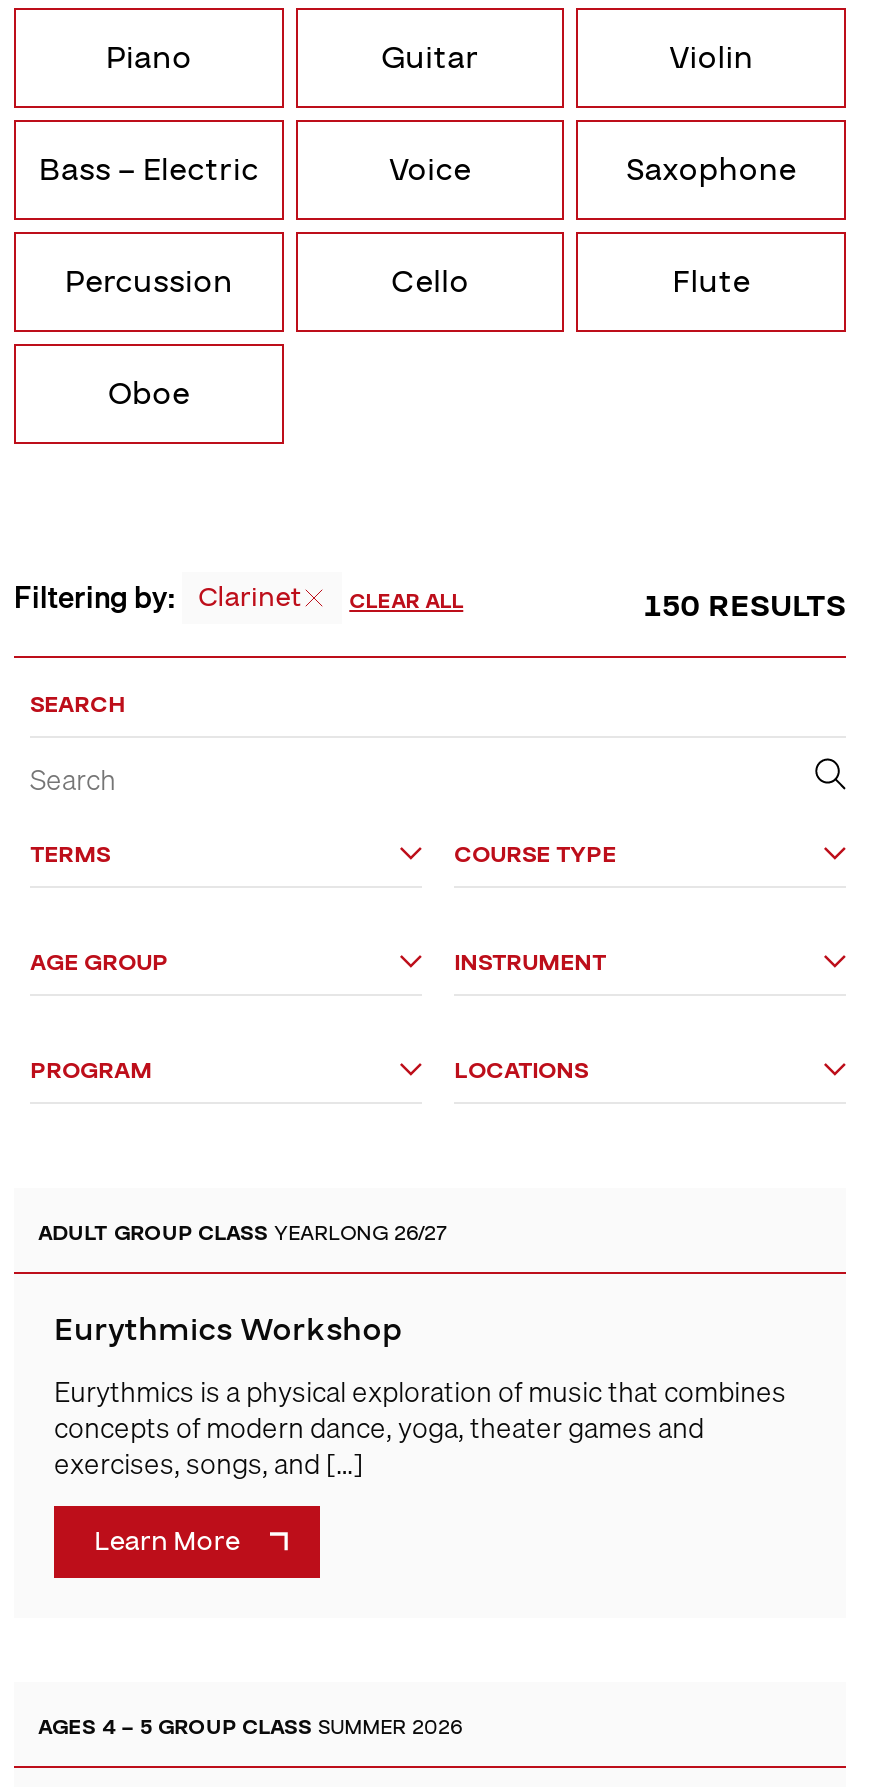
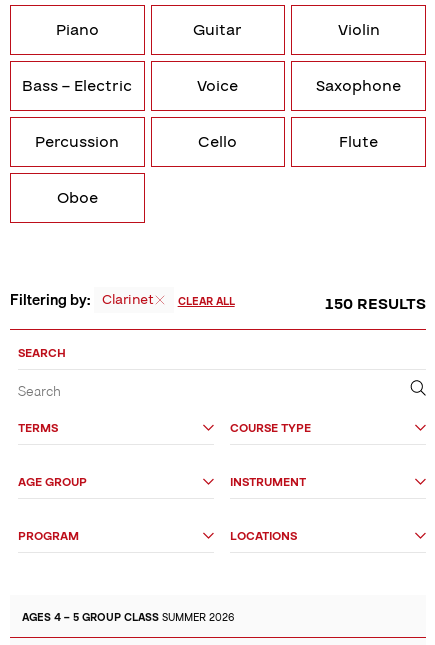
- ADULT GROUP CLASS YEARLONG 26/27
- Eurythmics Workshop
- Eurythmics is a physical exploration of music that combines
- concepts of modern dance, yoga, theater games and
- exercises, songs, and […]
- Learn More
